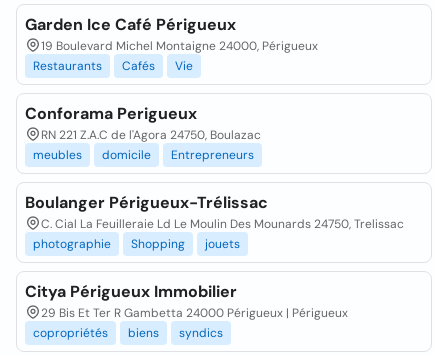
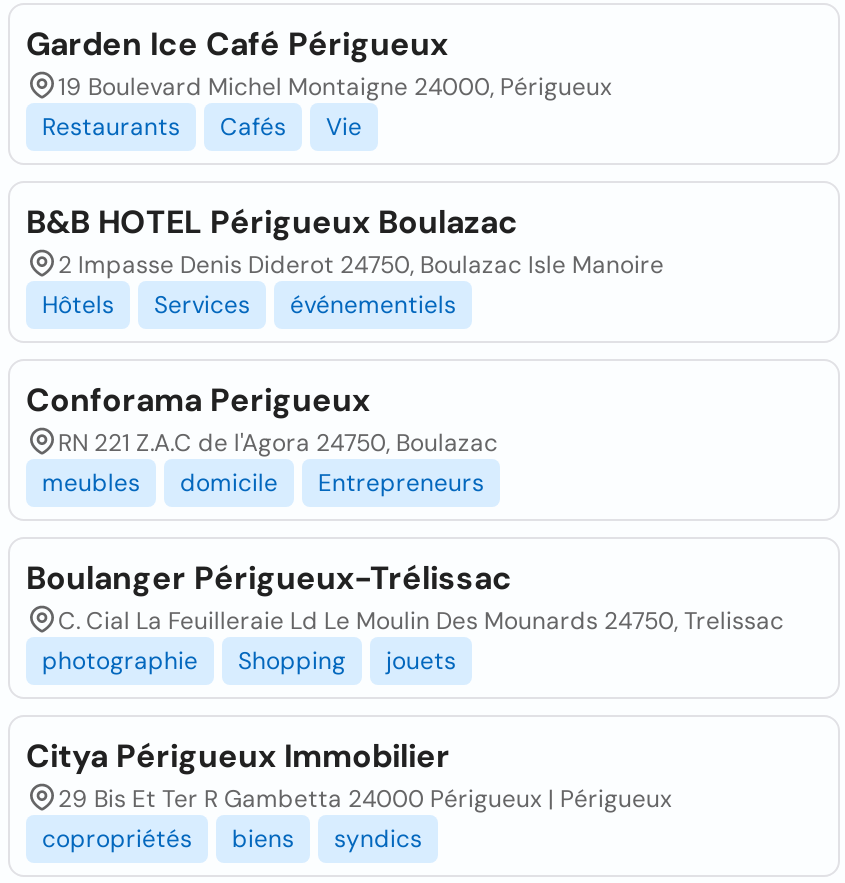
+ B&B HOTEL Périgueux Boulazac
+ 2 Impasse Denis Diderot 24750, Boulazac Isle Manoire
+ Hôtels
+ Services
+ événementiels
